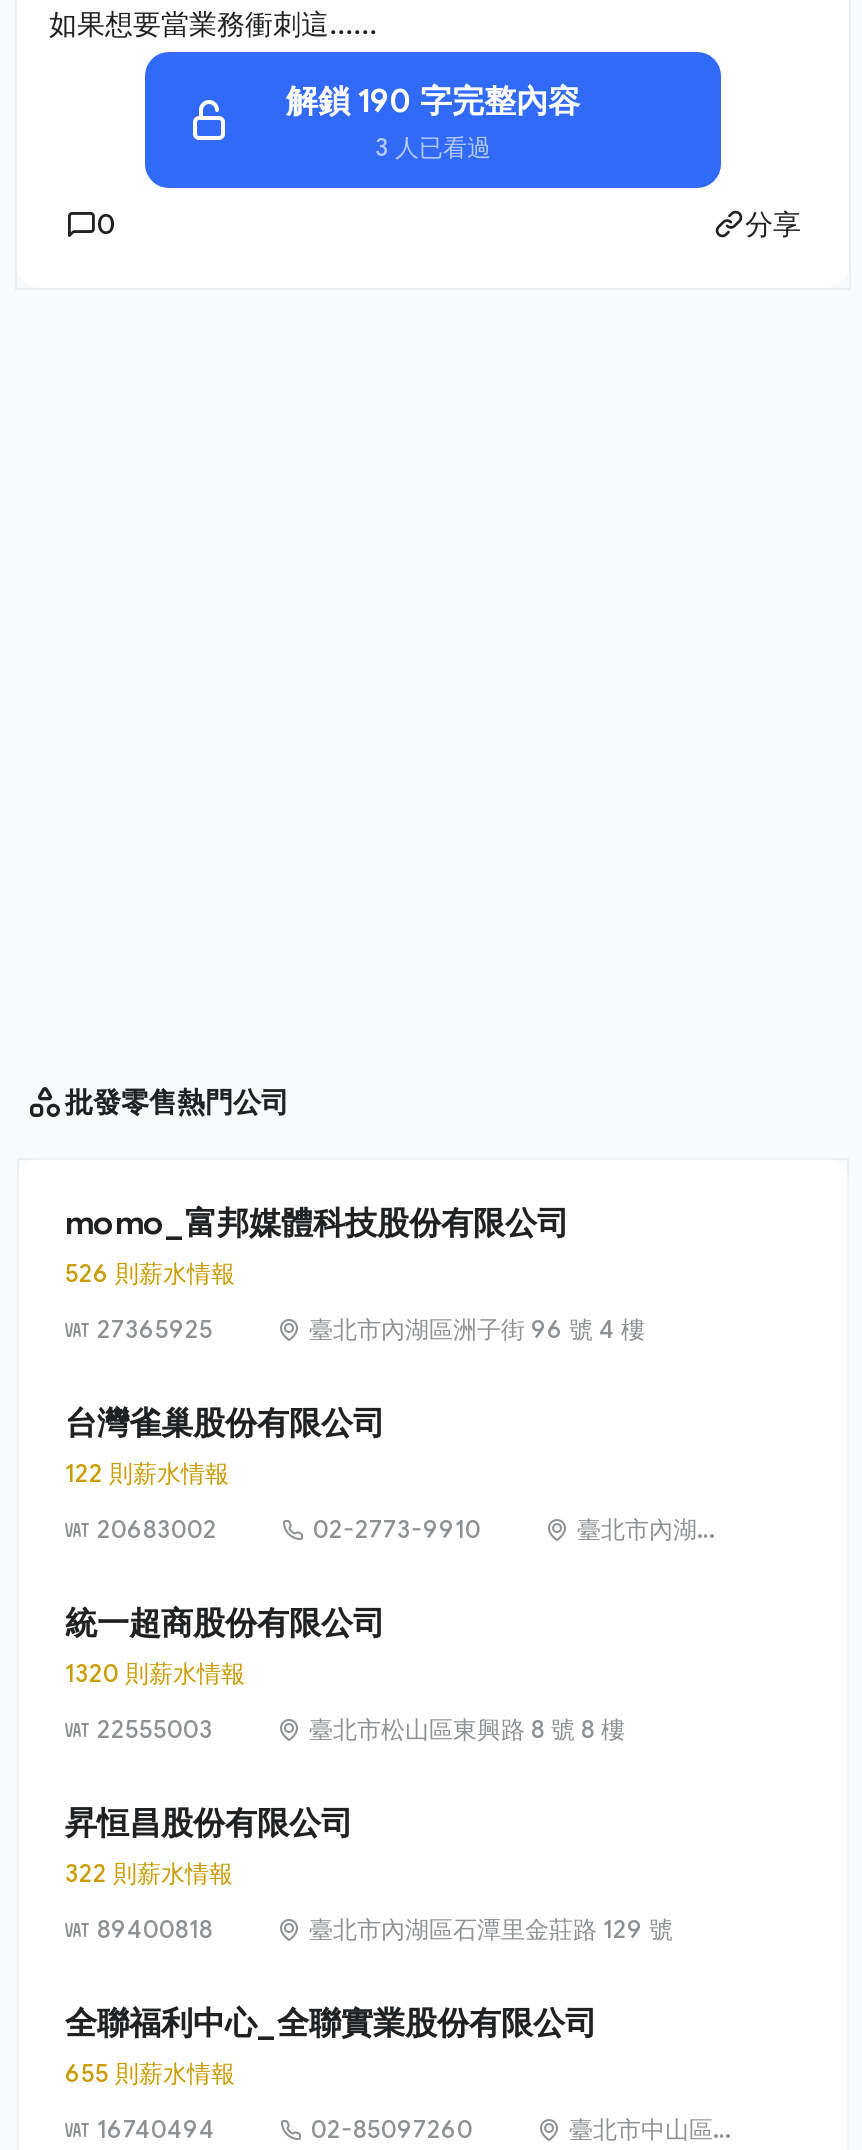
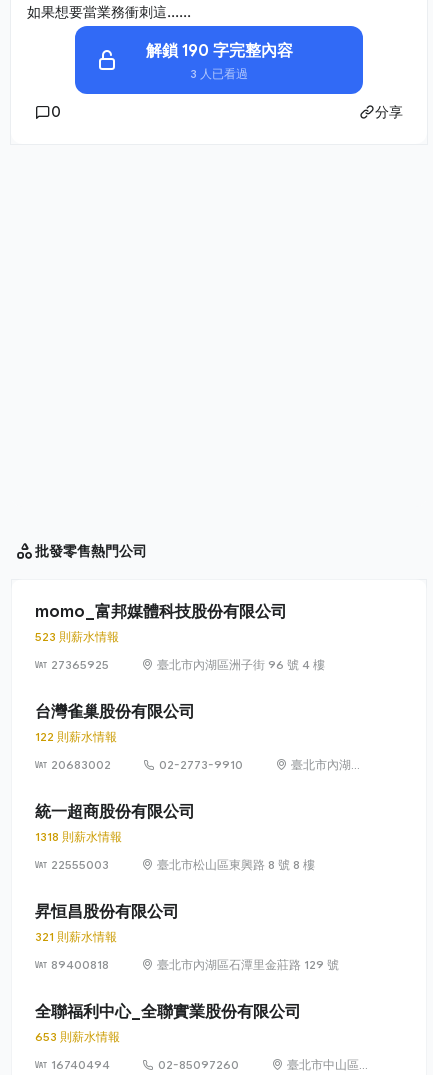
- 526 則薪水情報
+ 523 則薪水情報

- 1320 則薪水情報
+ 1318 則薪水情報

- 322 則薪水情報
+ 321 則薪水情報

- 655 則薪水情報
+ 653 則薪水情報
